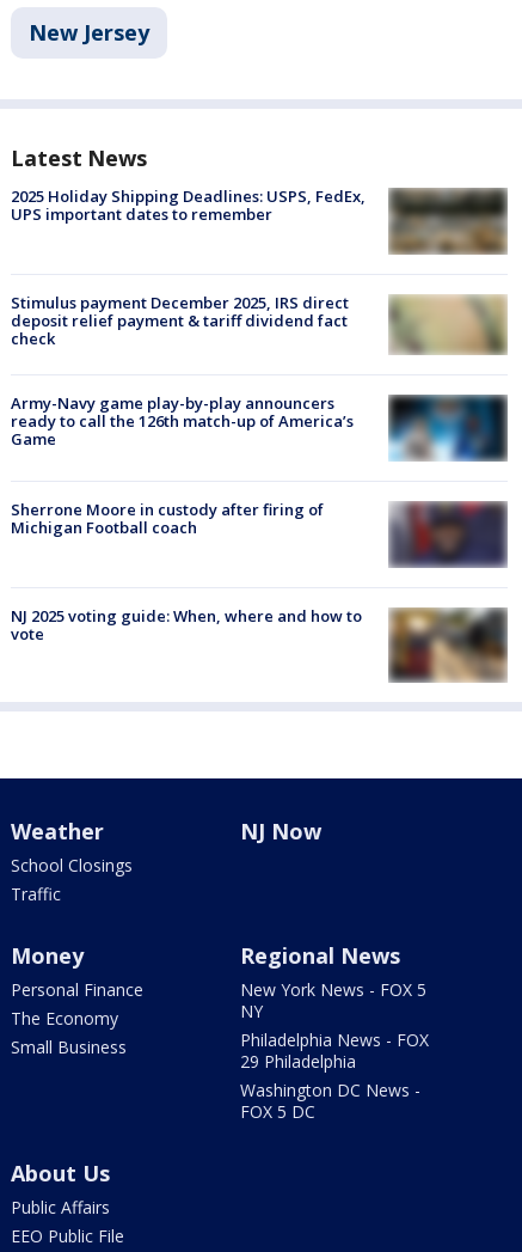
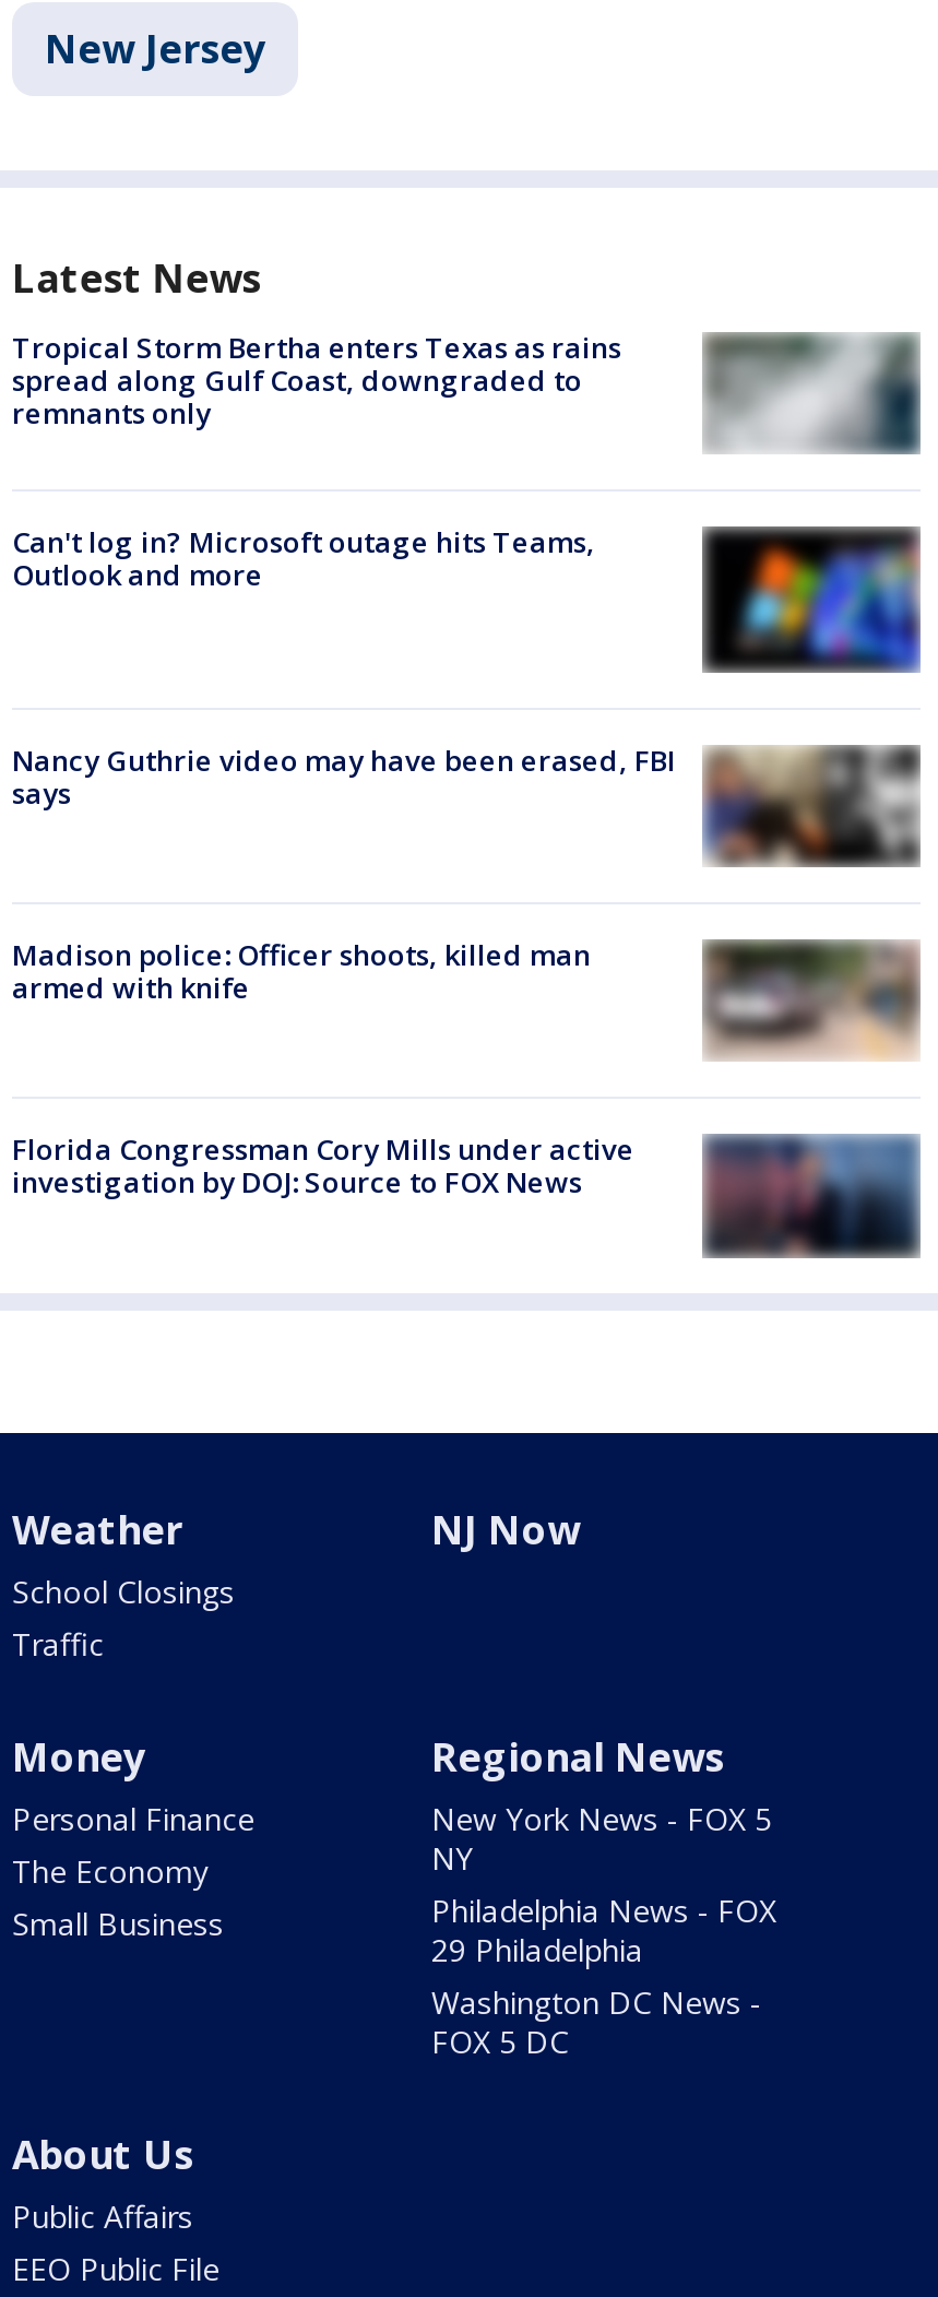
- [image]
- 2025 Holiday Shipping Deadlines: USPS, FedEx,
- UPS important dates to remember
+ [image]
+ Tropical Storm Bertha enters Texas as rains
+ spread along Gulf Coast, downgraded to
+ remnants only

- Stimulus payment December 2025, IRS direct
- deposit relief payment & tariff dividend fact
- check
+ Can't log in? Microsoft outage hits Teams,
+ Outlook and more

- [image]
+ [image]

- [image]
- Army-Navy game play-by-play announcers
- ready to call the 126th match-up of America’s
- Game
+ [image]
+ Nancy Guthrie video may have been erased, FBI
+ says

- Sherrone Moore in custody after firing of
- Michigan Football coach
+ Madison police: Officer shoots, killed man
+ armed with knife

- [image]
+ [image]

- [image]
- NJ 2025 voting guide: When, where and how to
- vote
+ [image]
+ Florida Congressman Cory Mills under active
+ investigation by DOJ: Source to FOX News
